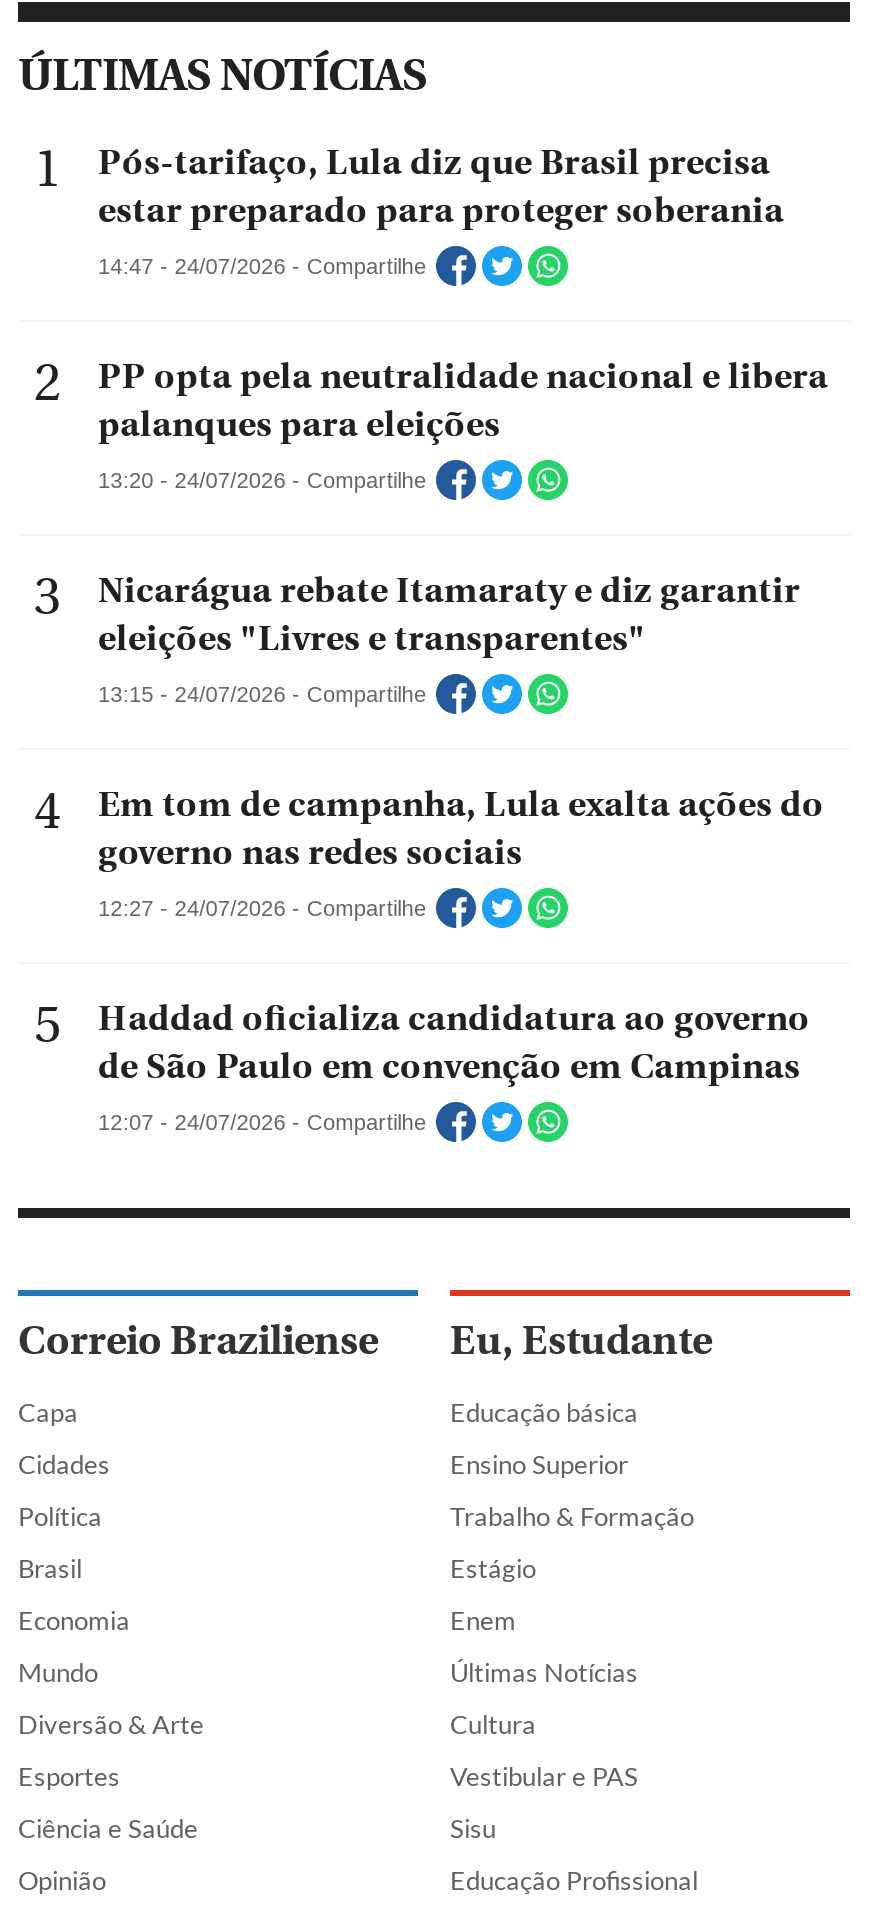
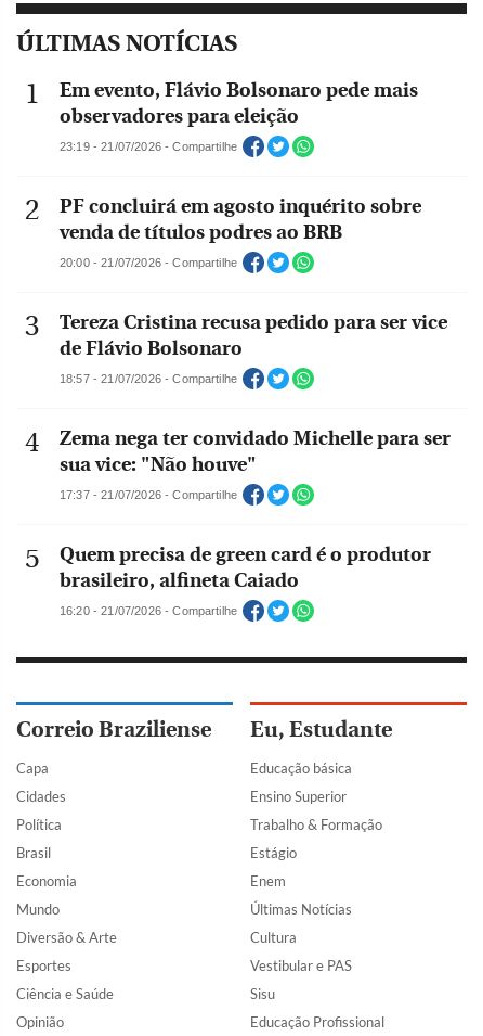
- Pós-tarifaço, Lula diz que Brasil precisa
- estar preparado para proteger soberania
+ Em evento, Flávio Bolsonaro pede mais
+ observadores para eleição

- 14:47 - 24/07/2026 - Compartilhe
+ 23:19 - 21/07/2026 - Compartilhe

- PP opta pela neutralidade nacional e libera
- palanques para eleições
+ PF concluirá em agosto inquérito sobre
+ venda de títulos podres ao BRB

- 13:20 - 24/07/2026 - Compartilhe
+ 20:00 - 21/07/2026 - Compartilhe

- Nicarágua rebate Itamaraty e diz garantir
- eleições "Livres e transparentes"
+ Tereza Cristina recusa pedido para ser vice
+ de Flávio Bolsonaro

- 13:15 - 24/07/2026 - Compartilhe
+ 18:57 - 21/07/2026 - Compartilhe

- Em tom de campanha, Lula exalta ações do
- governo nas redes sociais
+ Zema nega ter convidado Michelle para ser
+ sua vice: "Não houve"

- 12:27 - 24/07/2026 - Compartilhe
+ 17:37 - 21/07/2026 - Compartilhe

- Haddad oficializa candidatura ao governo
- de São Paulo em convenção em Campinas
+ Quem precisa de green card é o produtor
+ brasileiro, alfineta Caiado

- 12:07 - 24/07/2026 - Compartilhe
+ 16:20 - 21/07/2026 - Compartilhe
